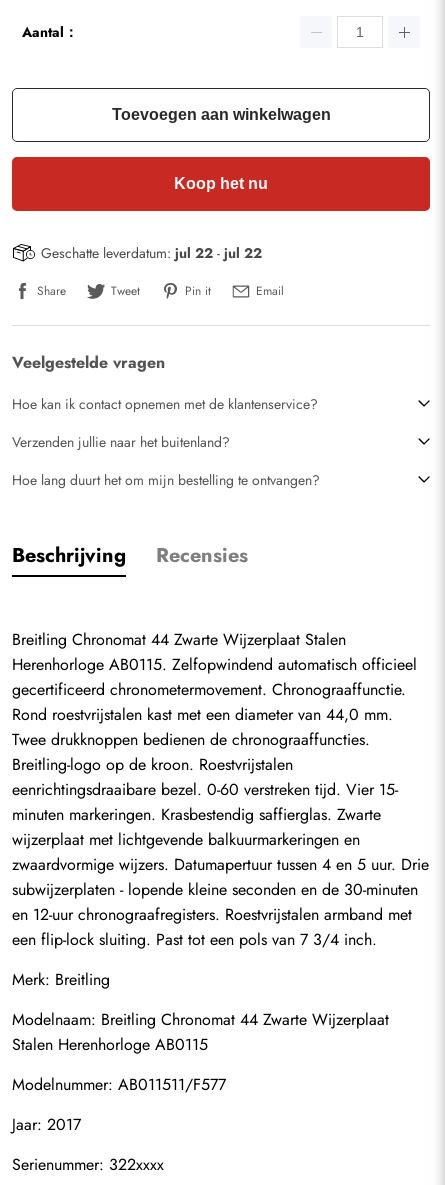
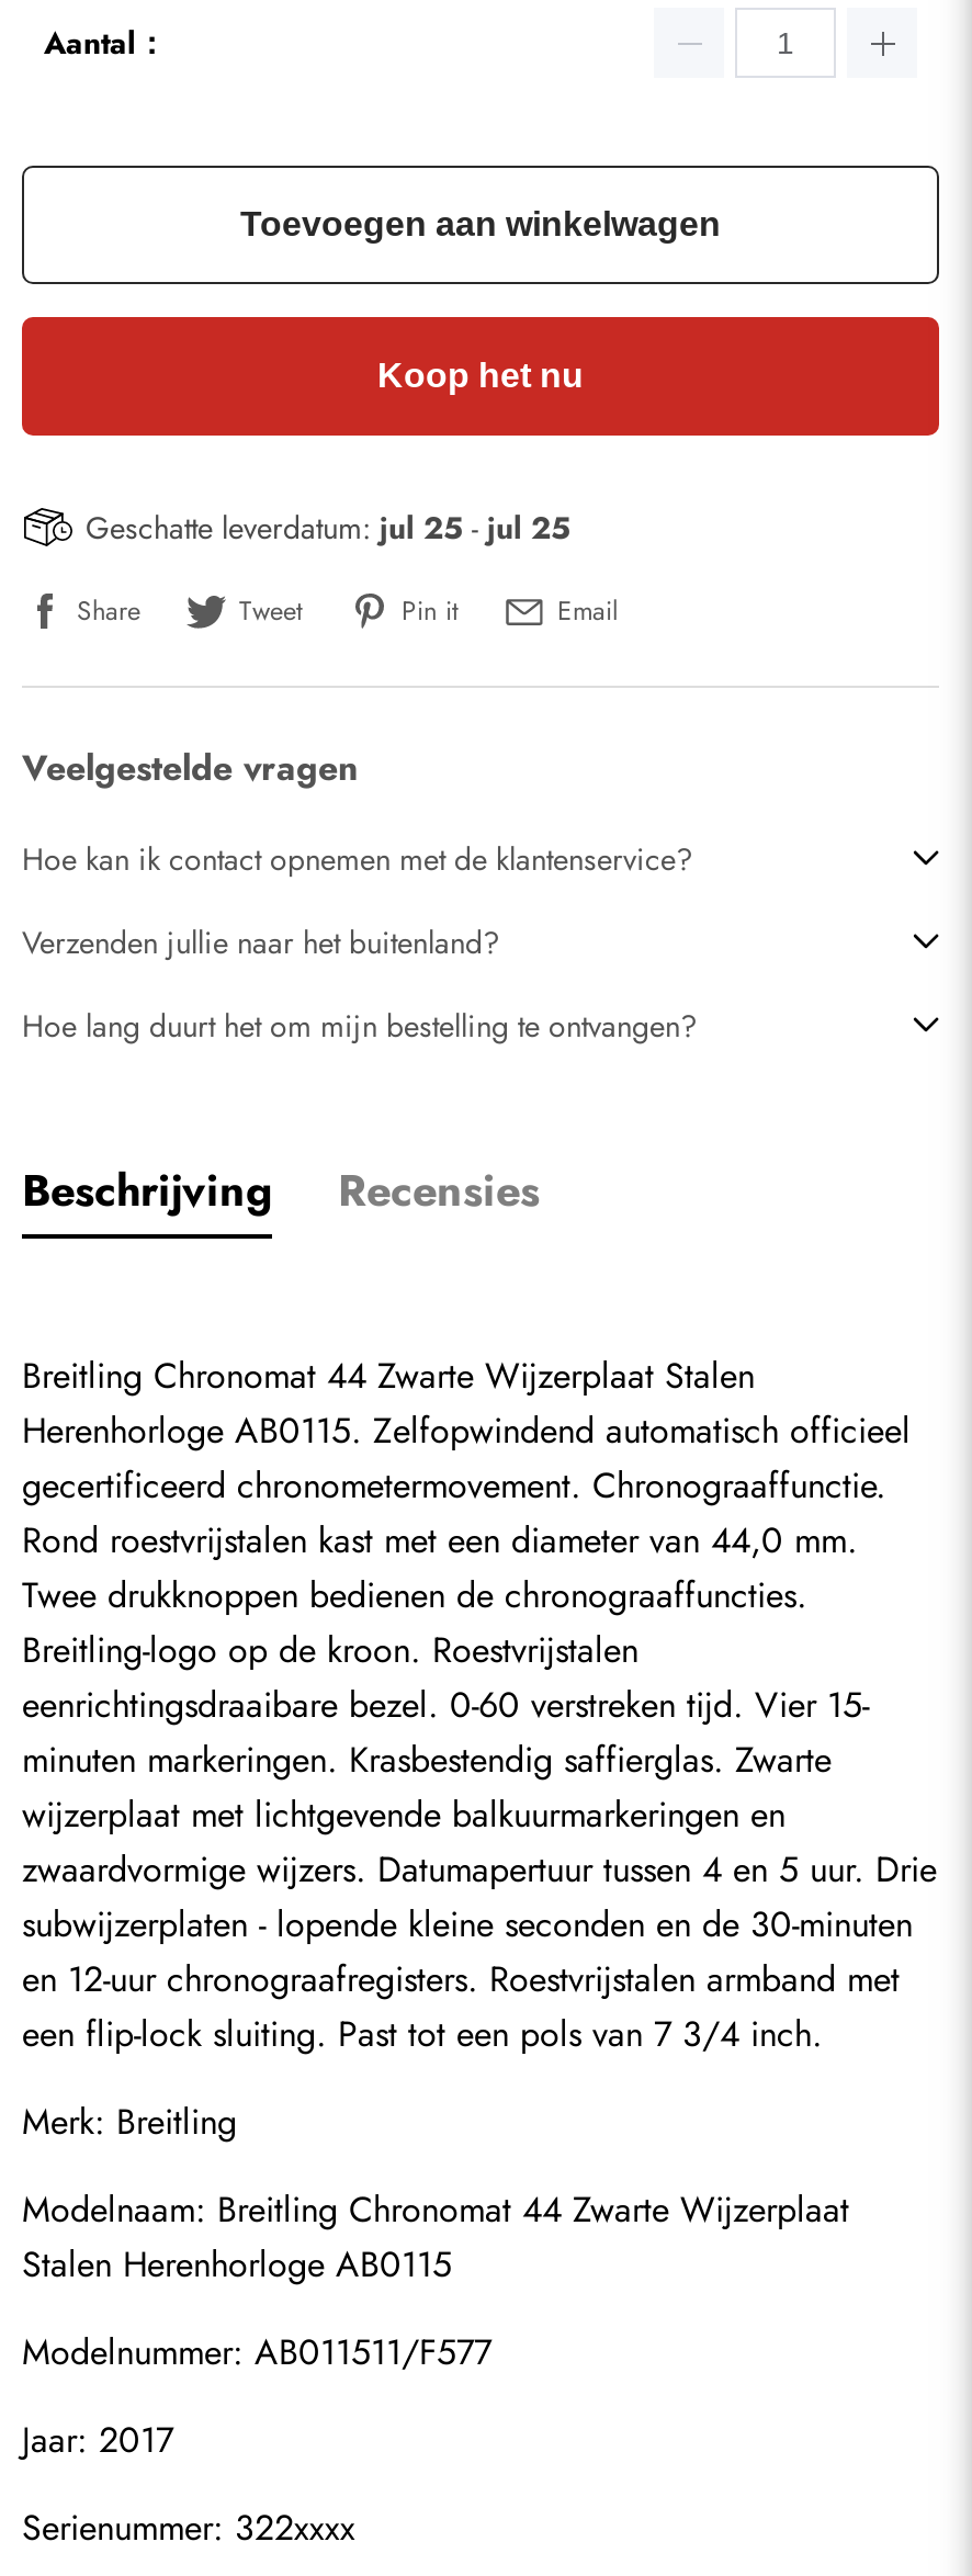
- Geschatte leverdatum: jul 22 - jul 22
+ Geschatte leverdatum: jul 25 - jul 25
